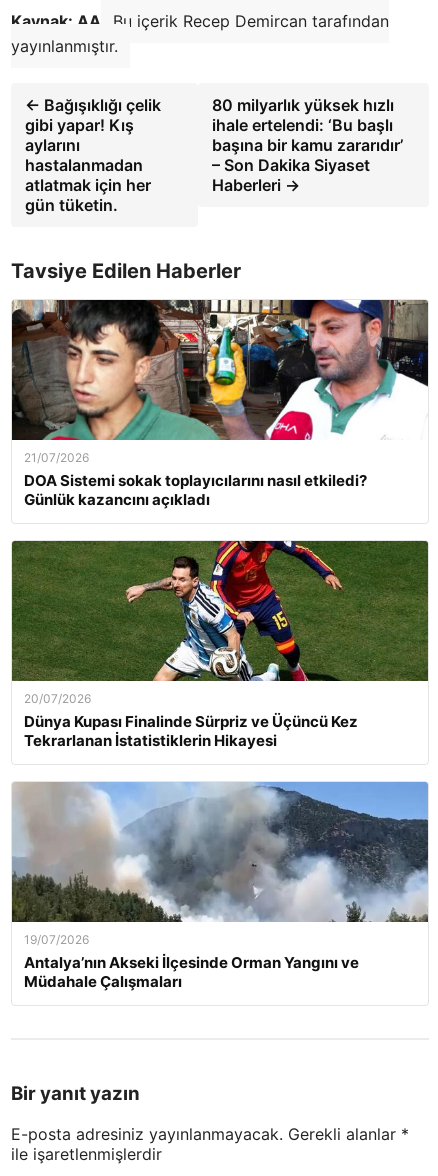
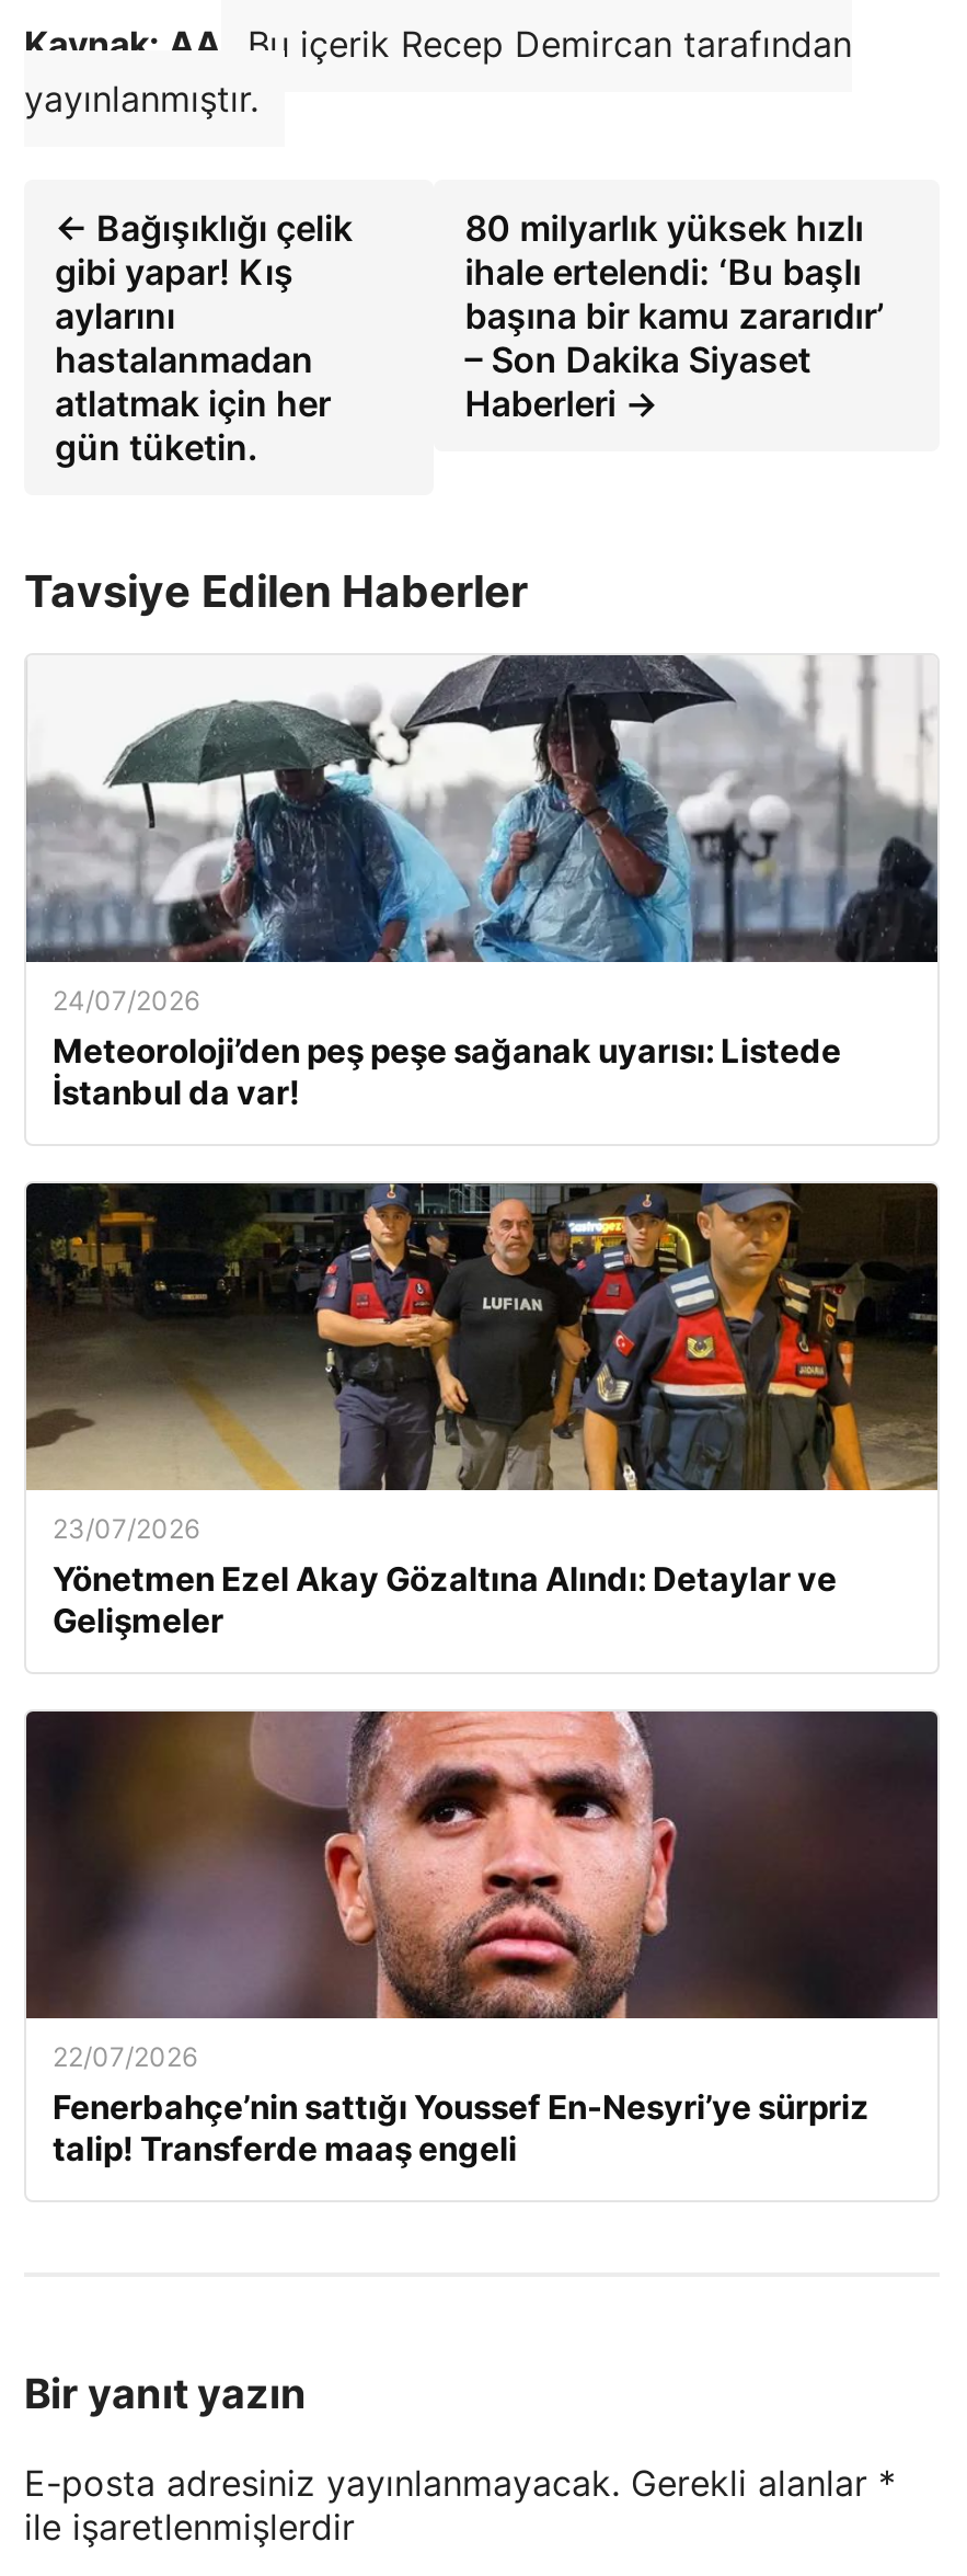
- [image]
- 21/07/2026
- DOA Sistemi sokak toplayıcılarını nasıl etkiledi?
- Günlük kazancını açıkladı
+ [image]
+ 24/07/2026
+ Meteoroloji’den peş peşe sağanak uyarısı: Listede
+ İstanbul da var!

- [image]
- 20/07/2026
- Dünya Kupası Finalinde Sürpriz ve Üçüncü Kez
- Tekrarlanan İstatistiklerin Hikayesi
+ [image]
+ 23/07/2026
+ Yönetmen Ezel Akay Gözaltına Alındı: Detaylar ve
+ Gelişmeler

- [image]
- 19/07/2026
- Antalya’nın Akseki İlçesinde Orman Yangını ve
- Müdahale Çalışmaları
+ [image]
+ 22/07/2026
+ Fenerbahçe’nin sattığı Youssef En-Nesyri’ye sürpriz
+ talip! Transferde maaş engeli
